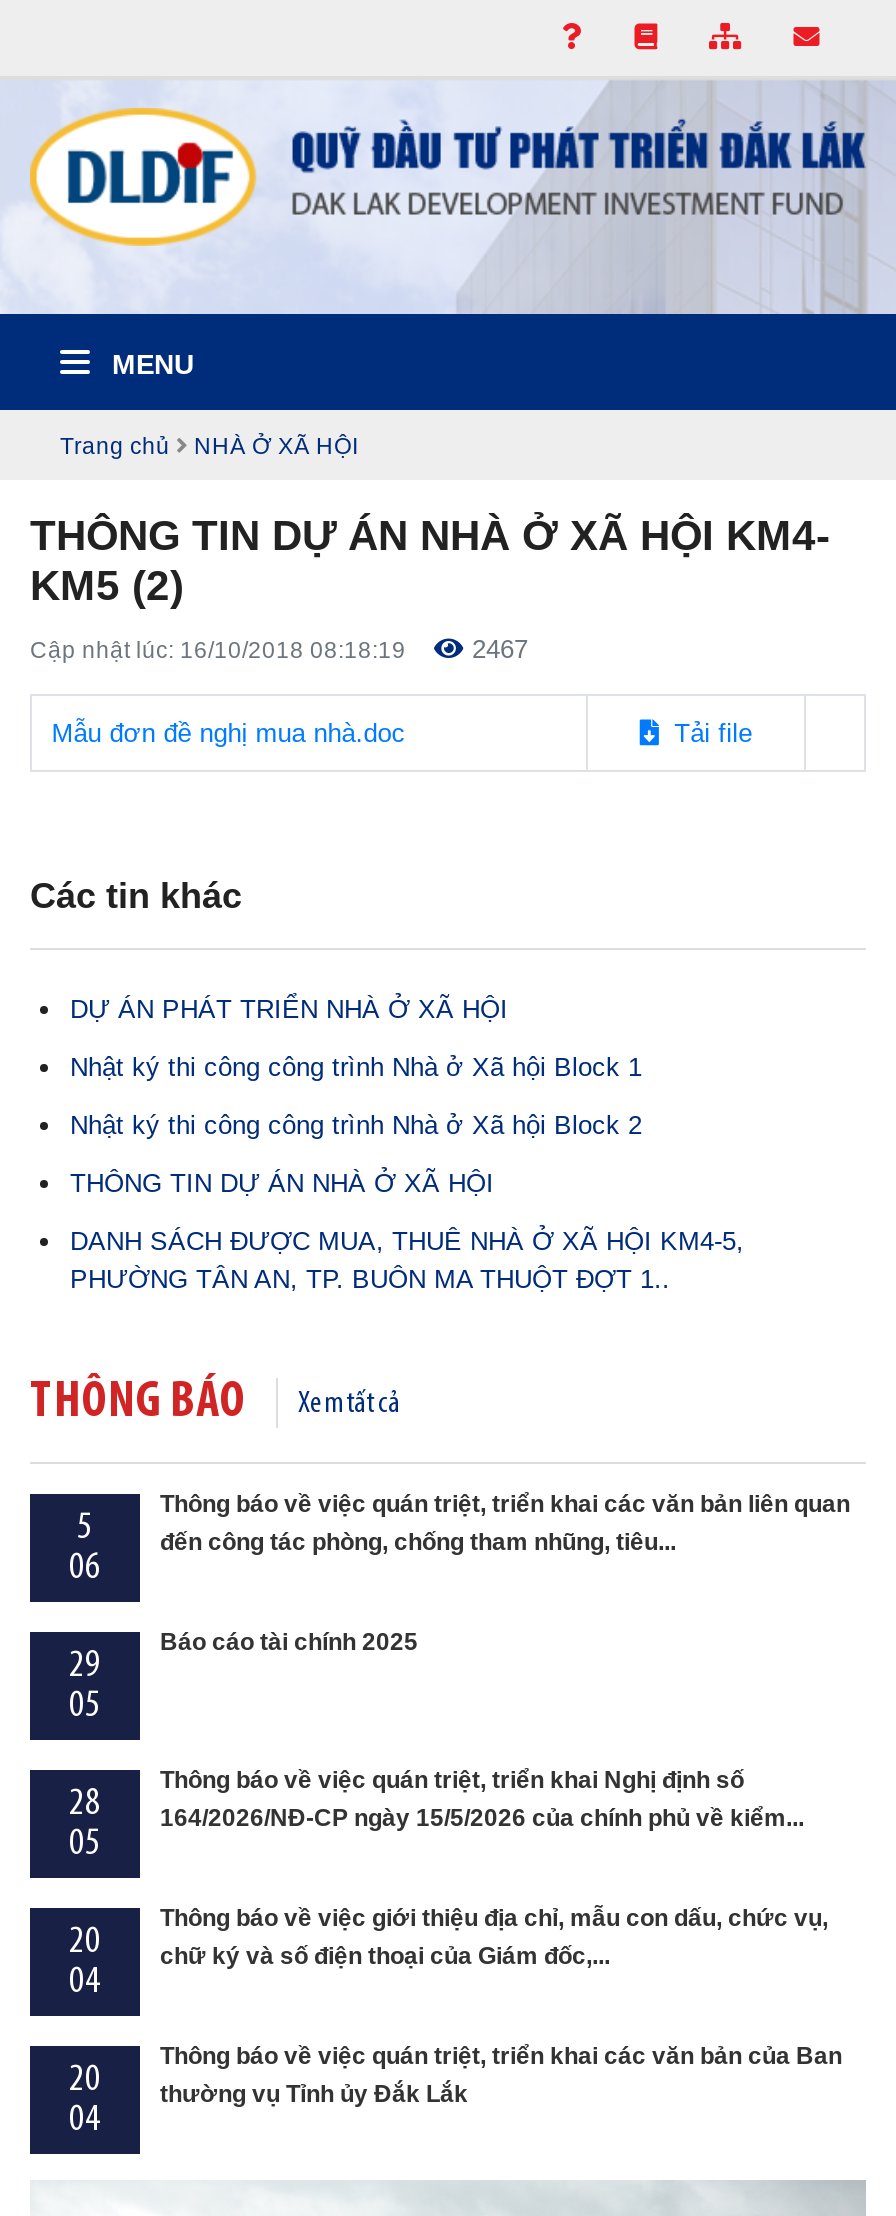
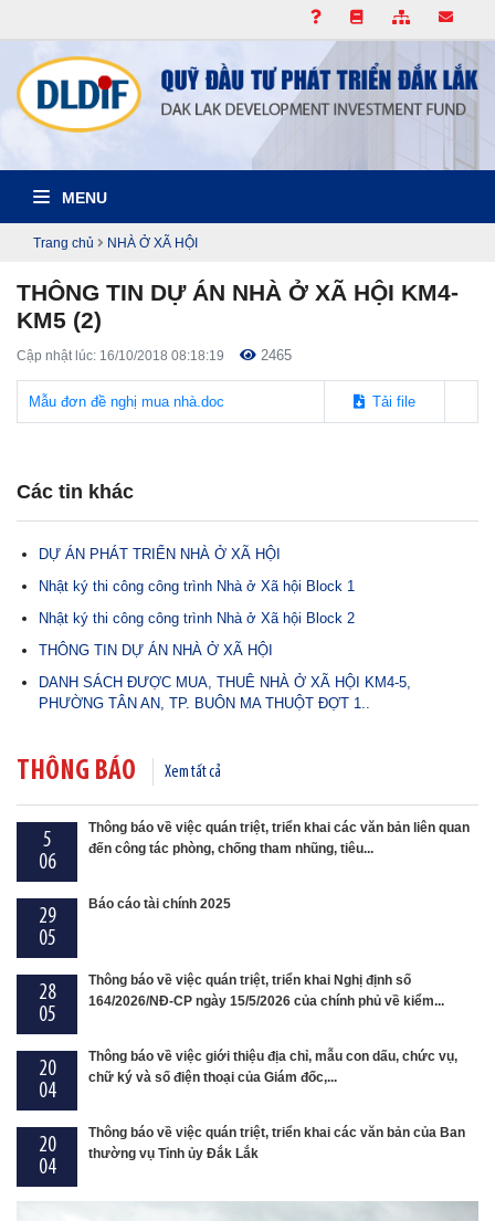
- 2467
+ 2465
